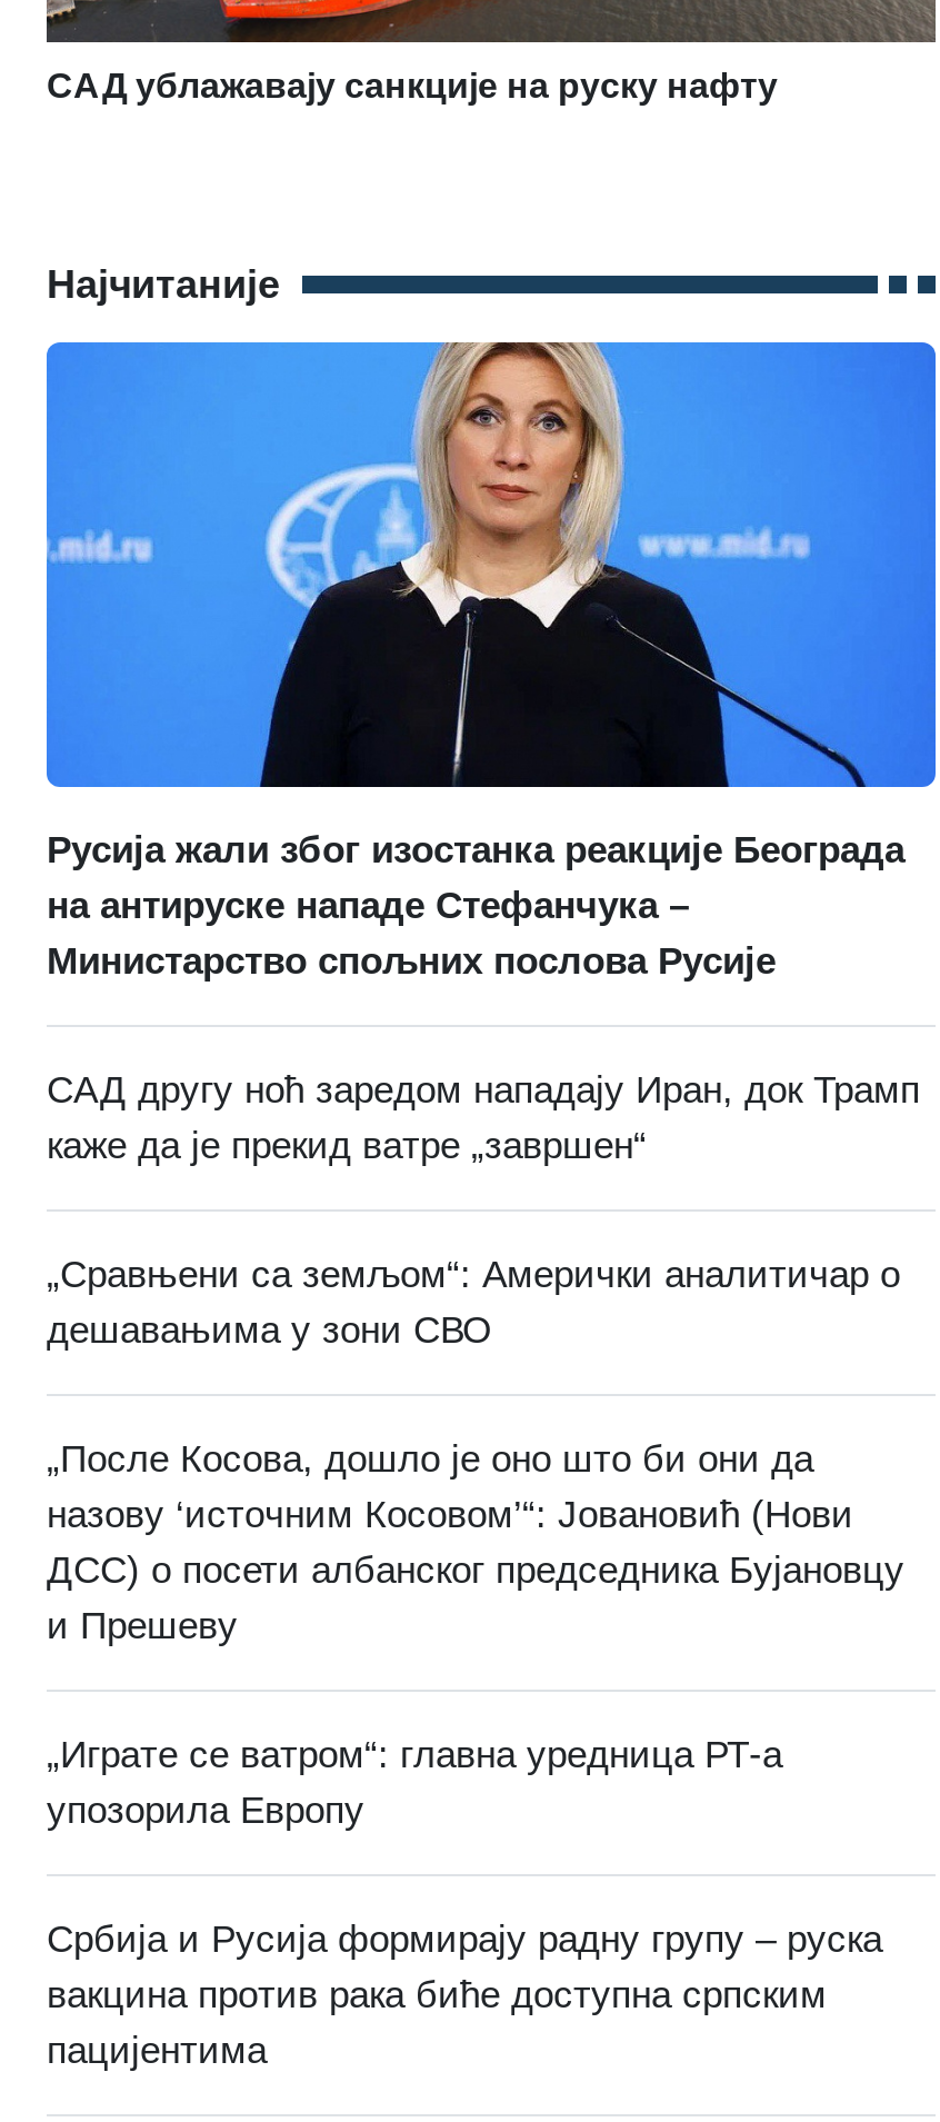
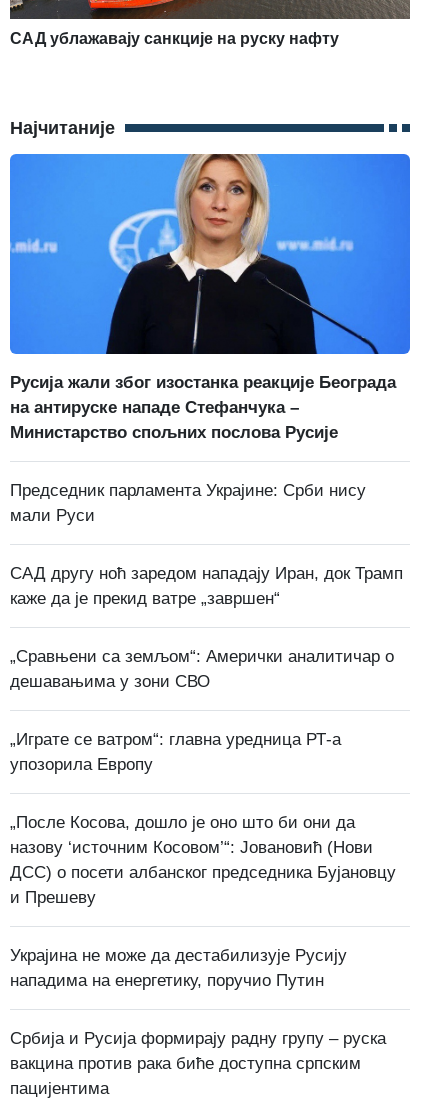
+ Председник парламента Украјине: Срби нису
+ мали Руси

+ Украјина не може да дестабилизује Русију
+ нападима на енергетику, поручио Путин

moved up: „Играте се ватром“: главна уредница РТ-а | упозорила Европу
